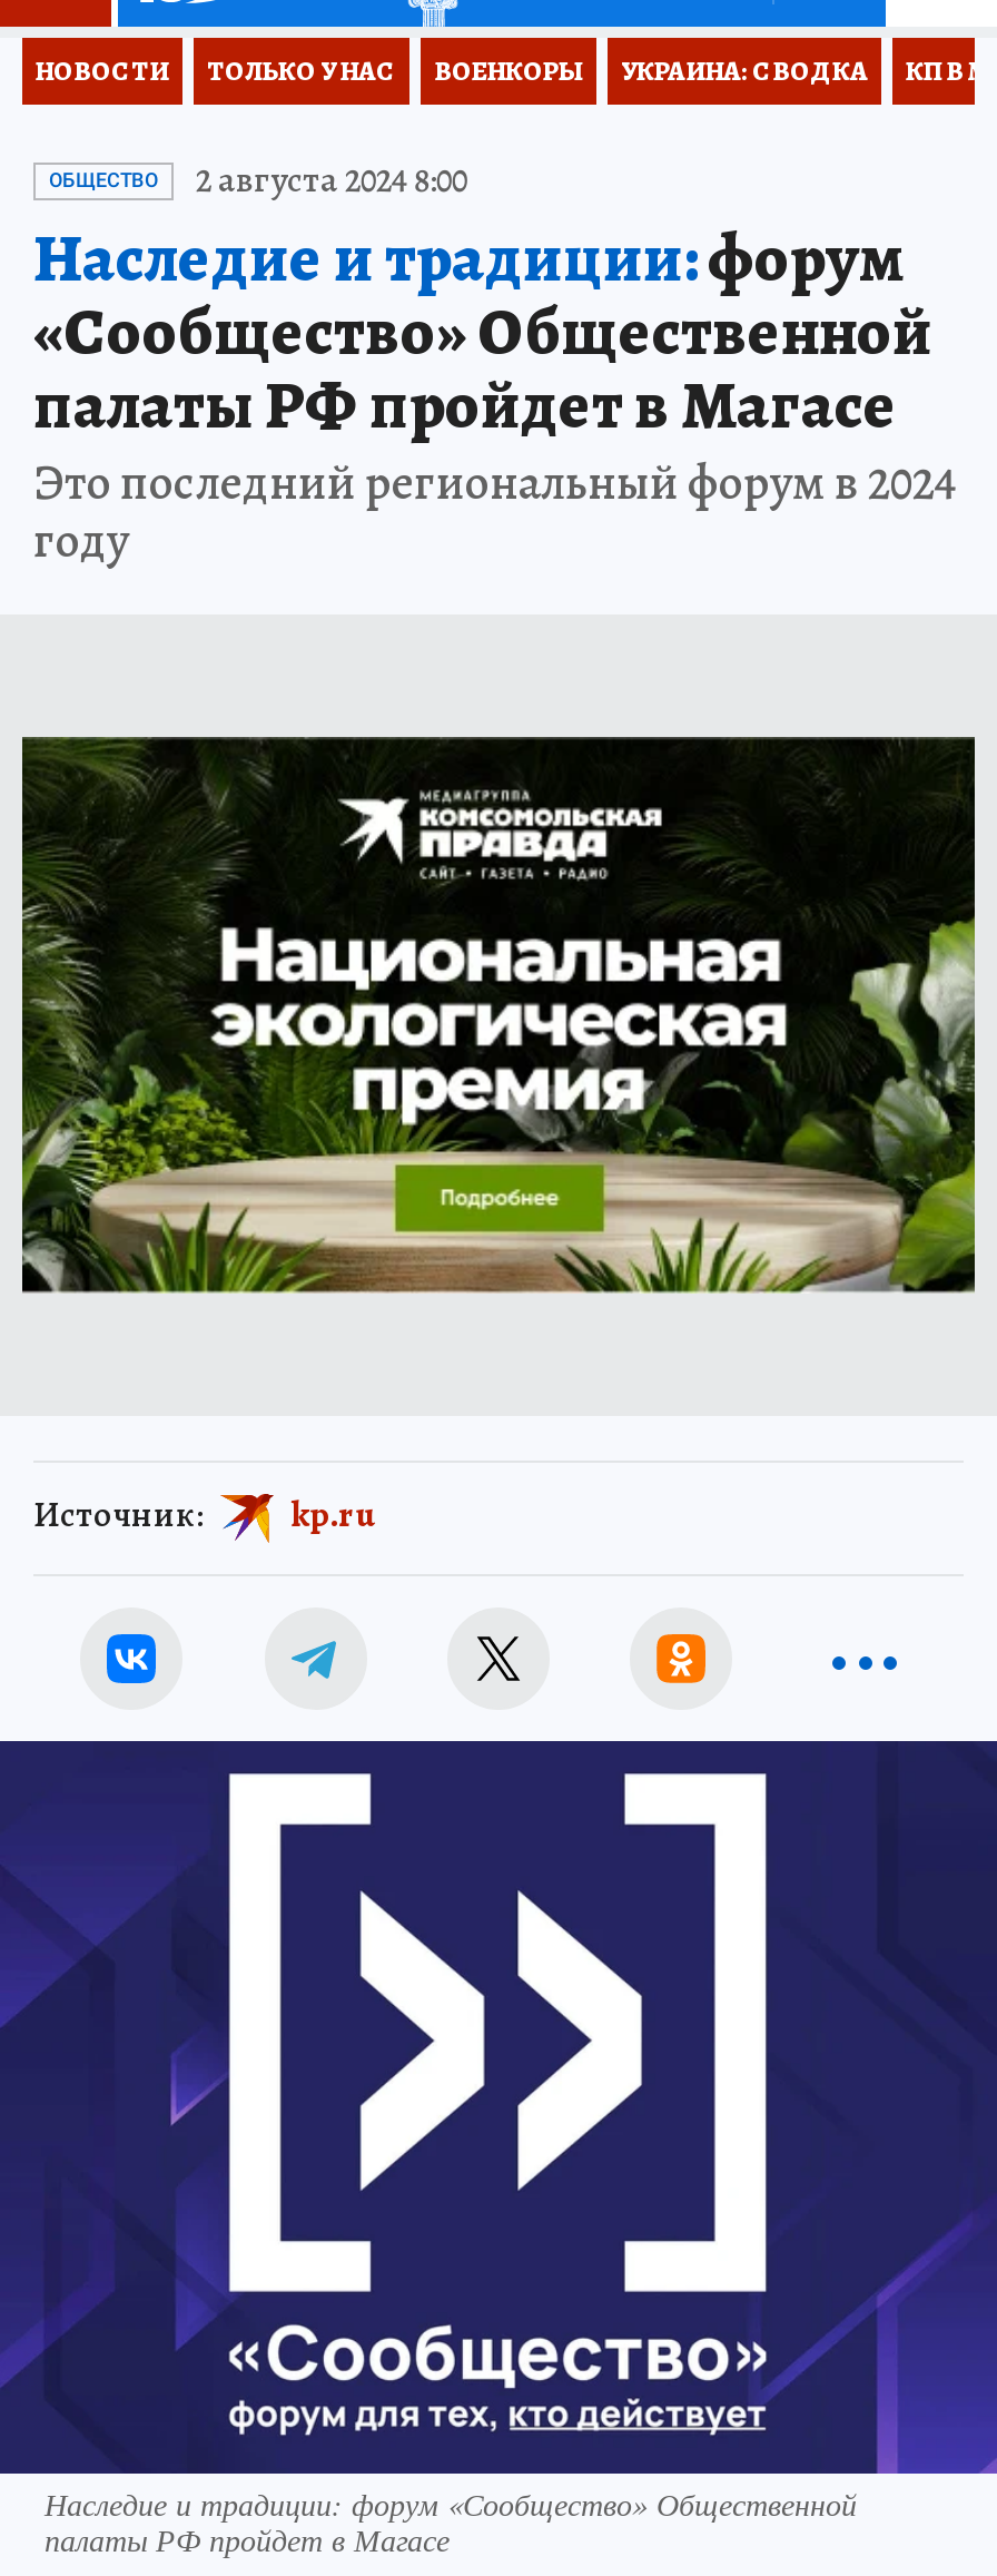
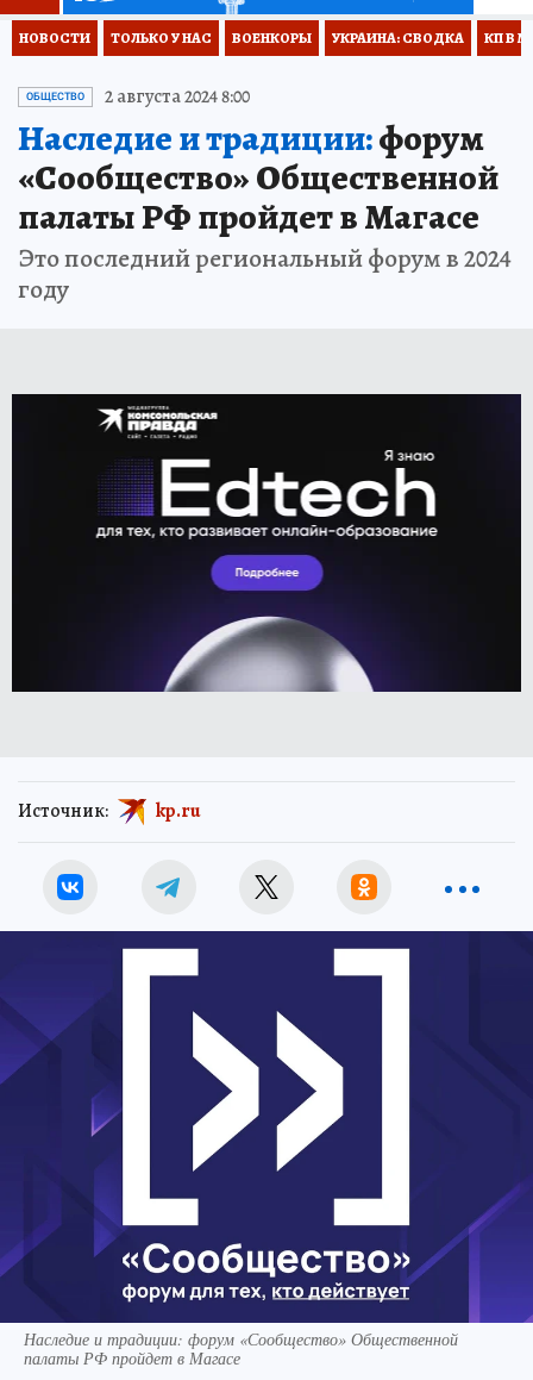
- [image]
+ [image]
